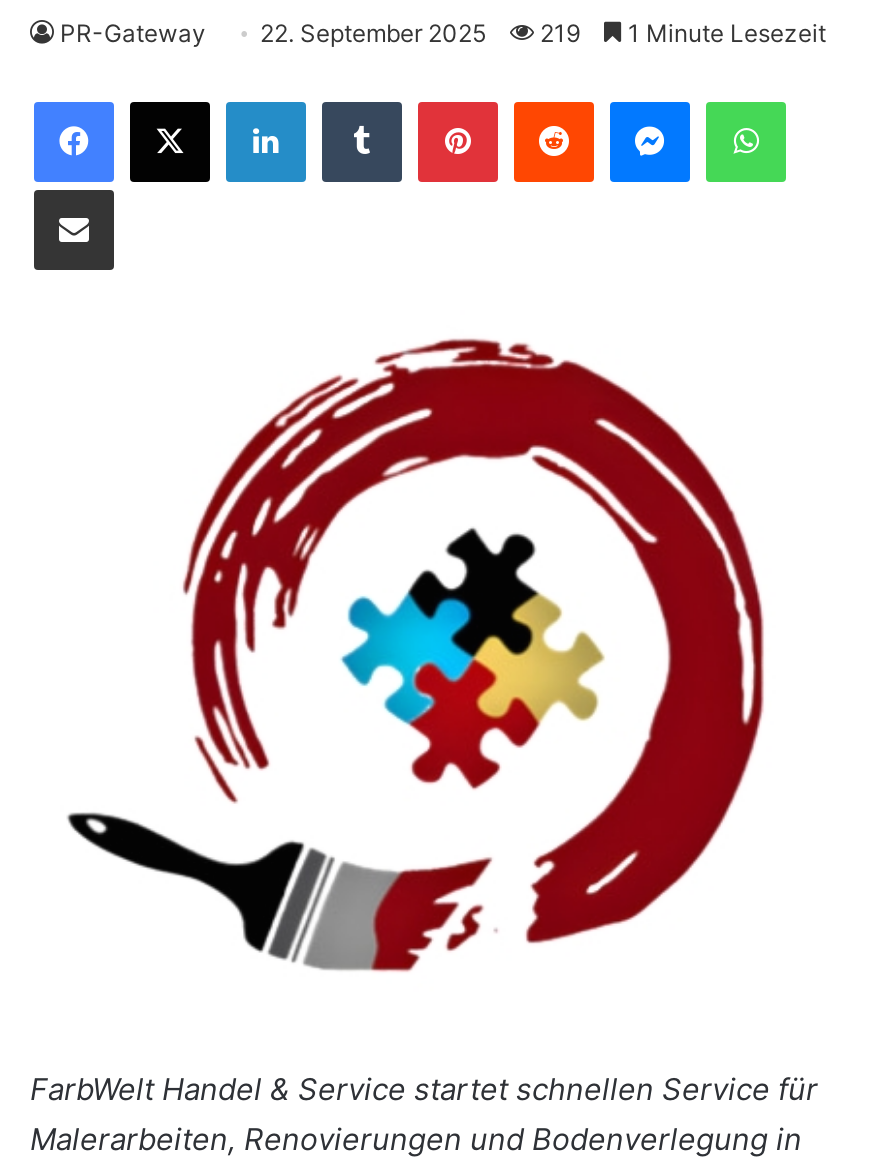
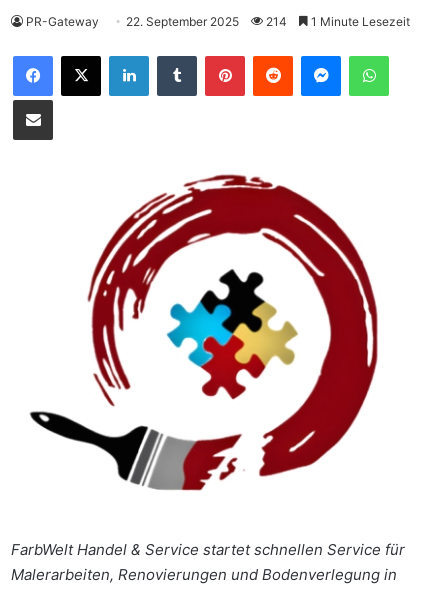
- PR-Gateway 22. September 2025 219 1 Minute Lesezeit
+ PR-Gateway 22. September 2025 214 1 Minute Lesezeit
